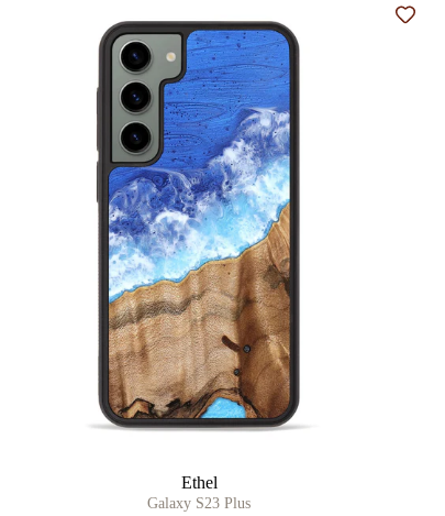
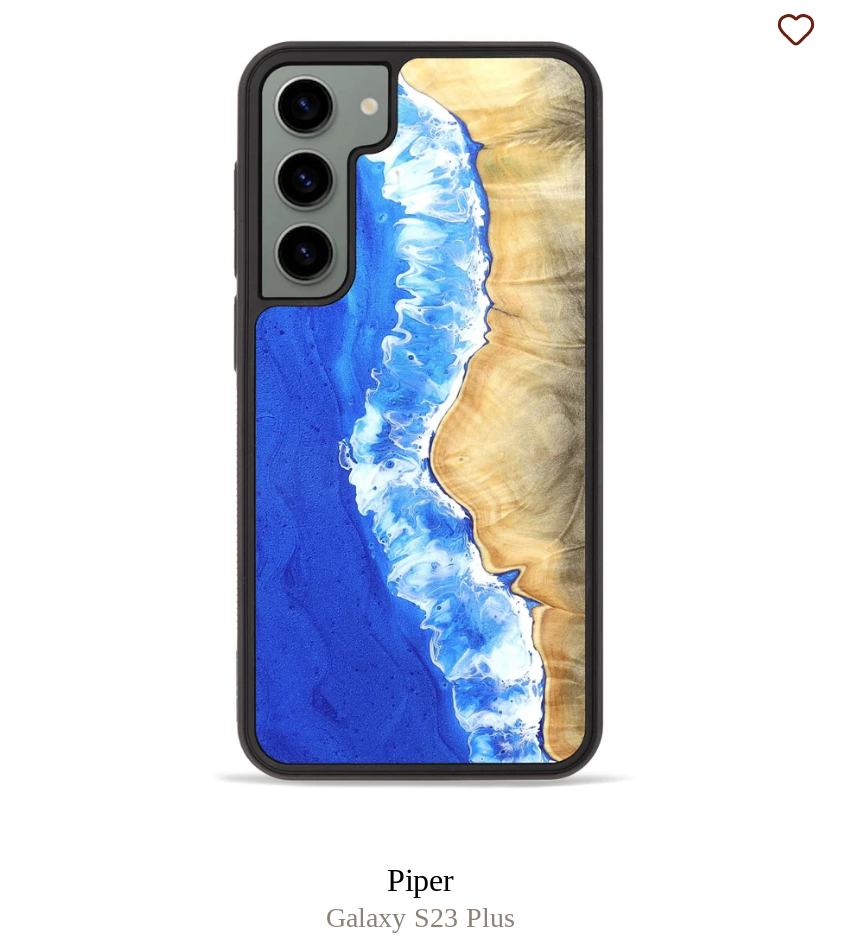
- [image]
+ [image]

- Ethel
+ Piper
